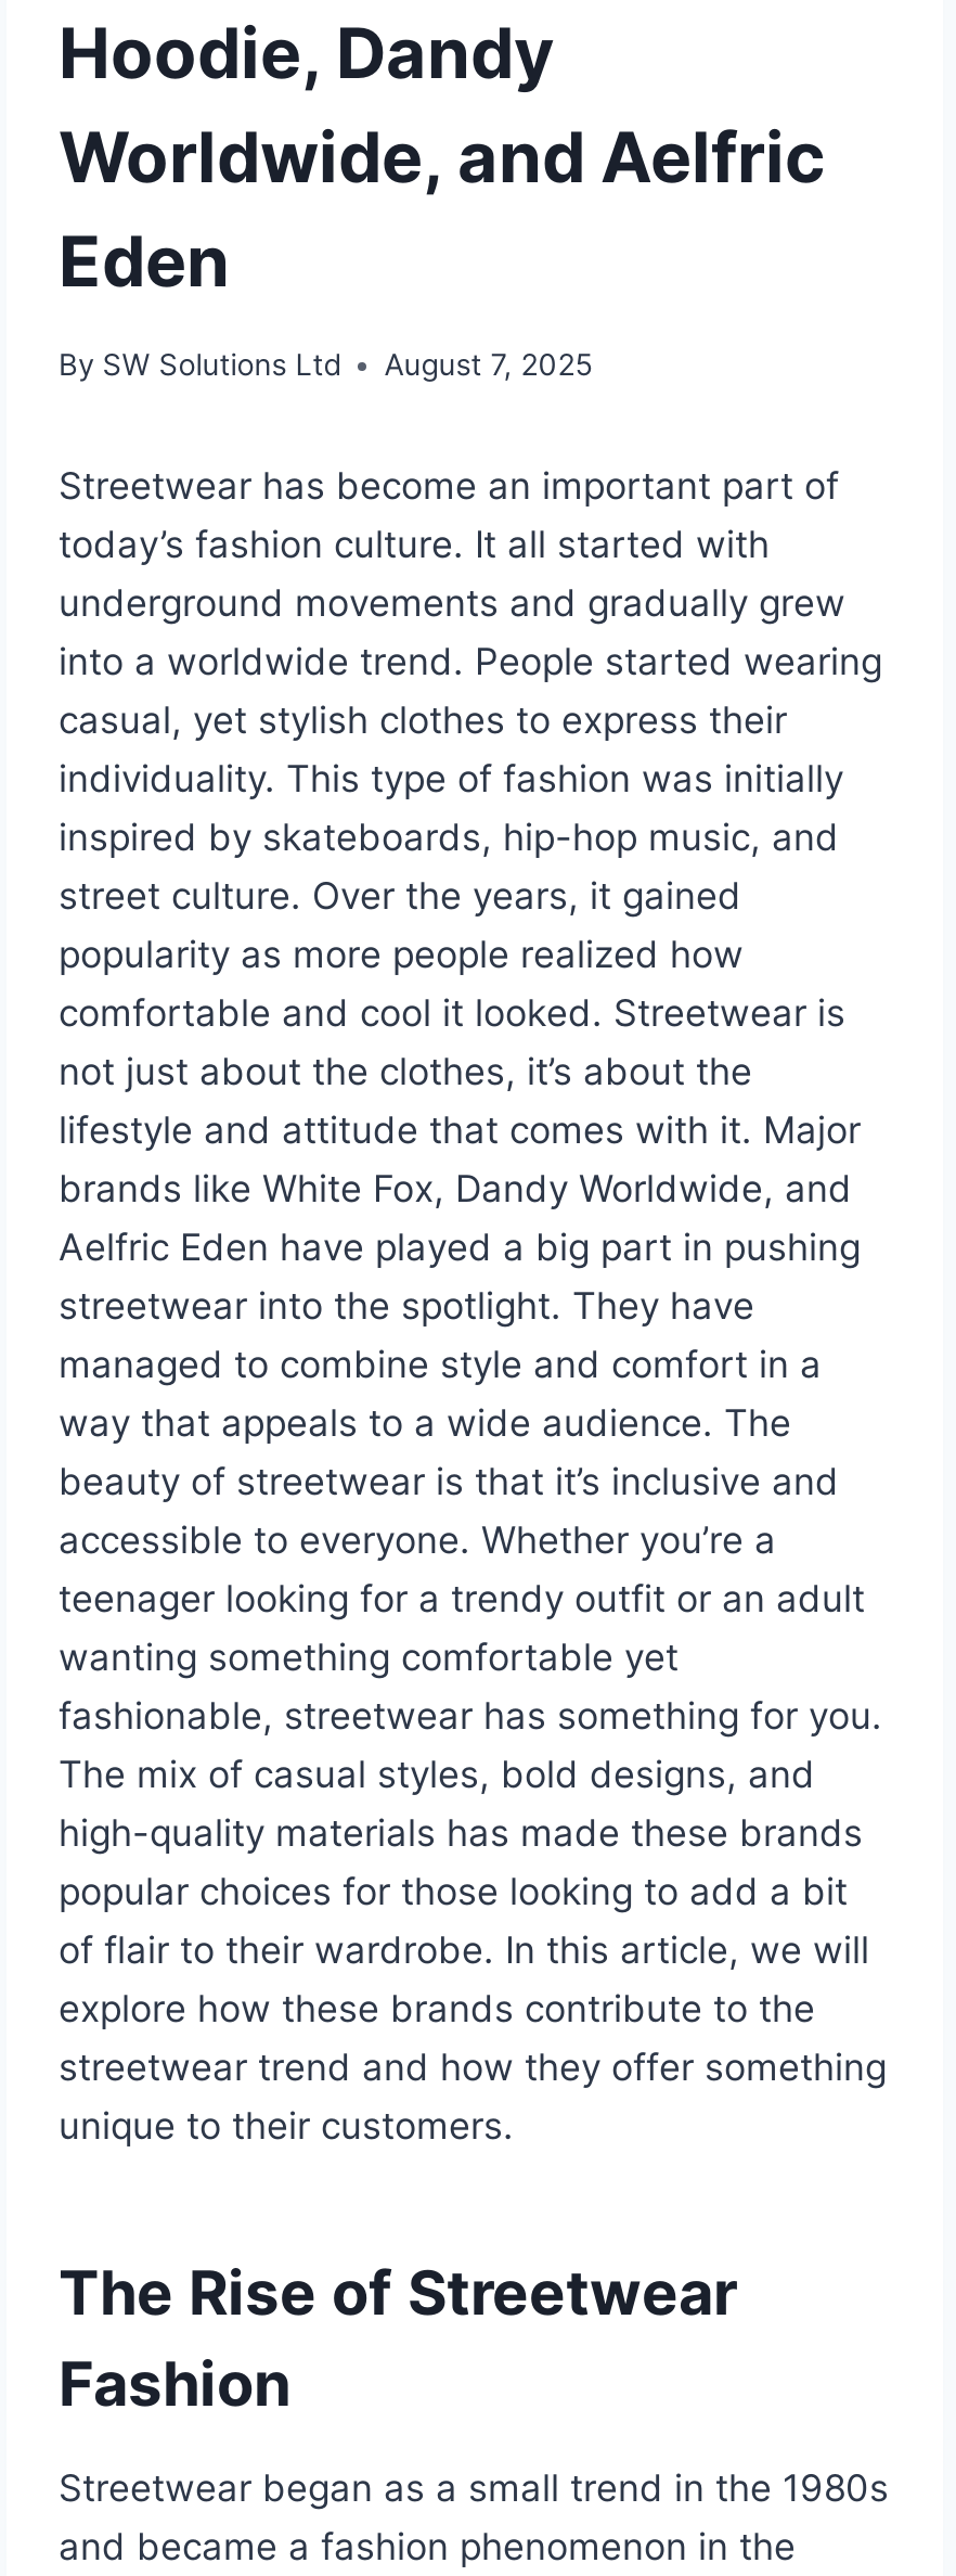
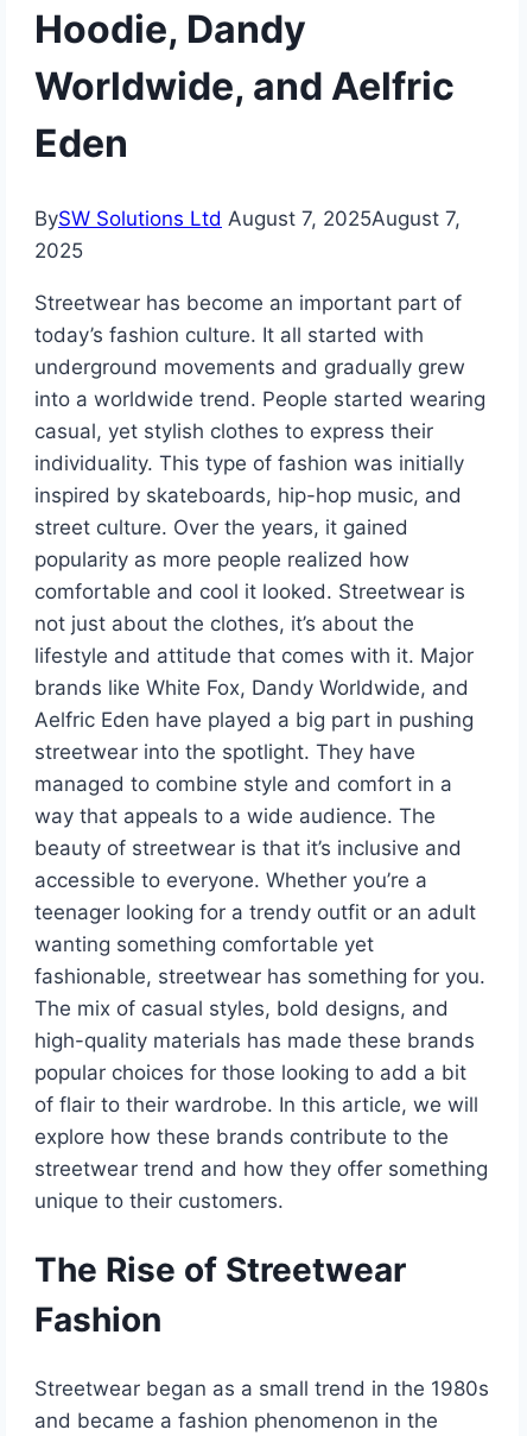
- By SW Solutions Ltd
- August 7, 2025
+ BySW Solutions Ltd August 7, 2025August 7,
+ 2025
